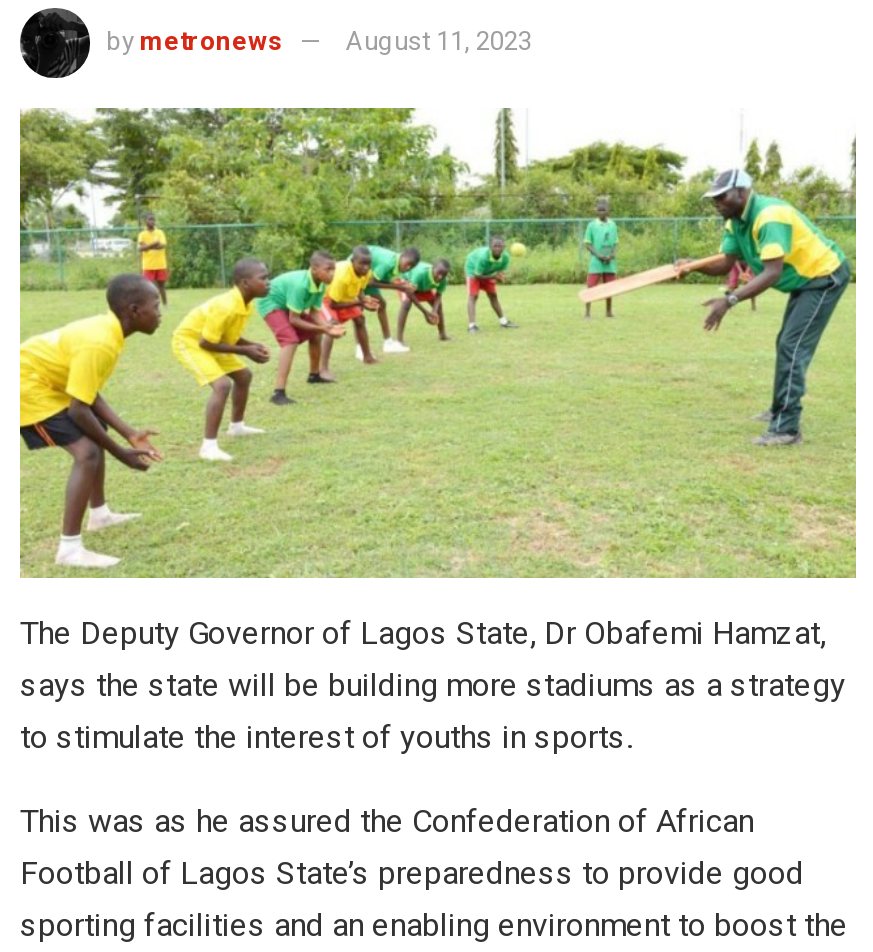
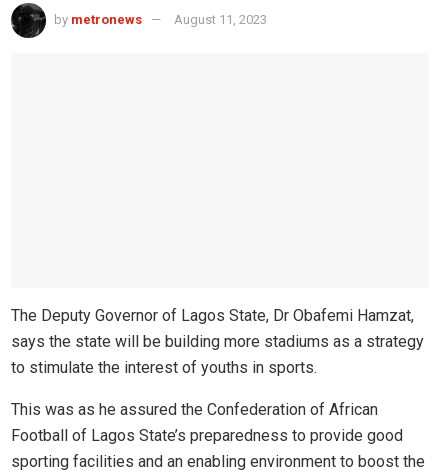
- [image]
